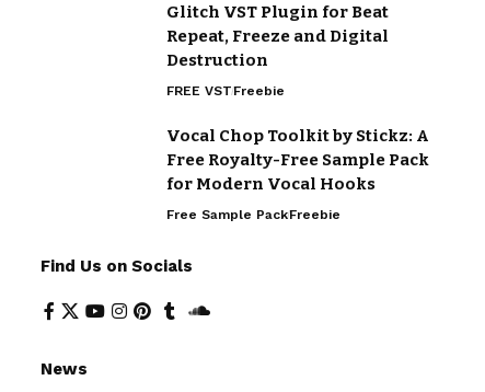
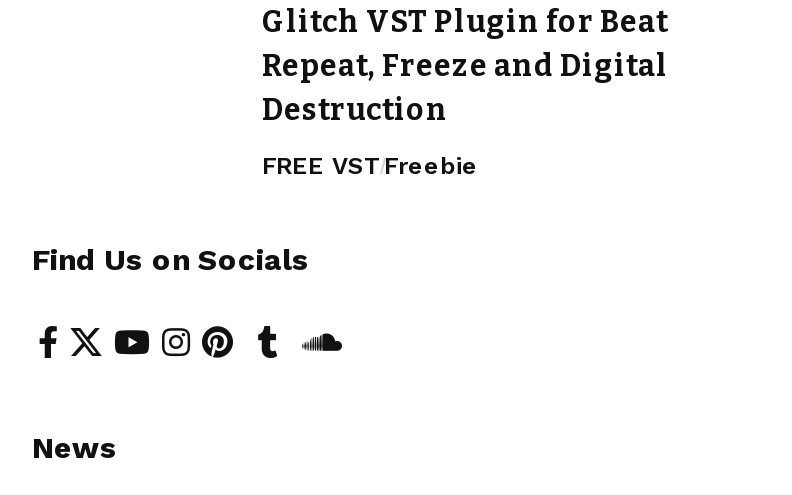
- Vocal Chop Toolkit by Stickz: A
- Free Royalty-Free Sample Pack
- for Modern Vocal Hooks
- Free Sample PackFreebie
